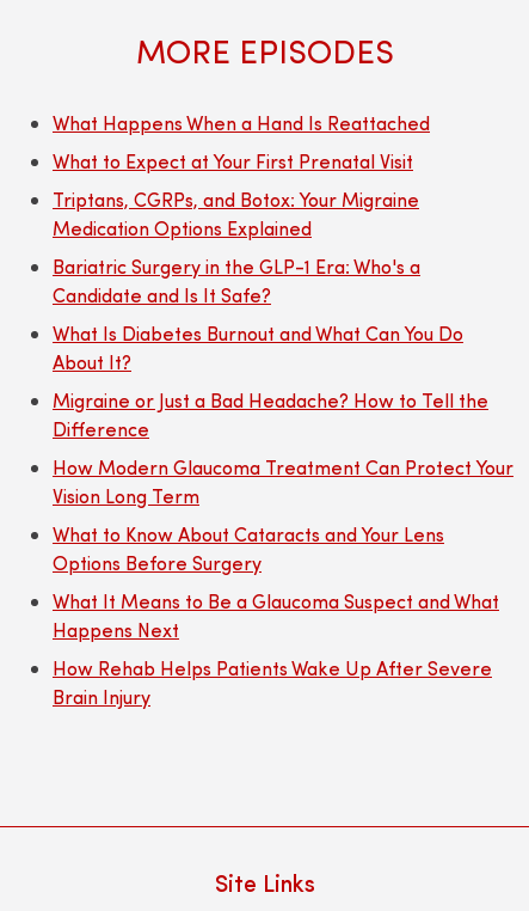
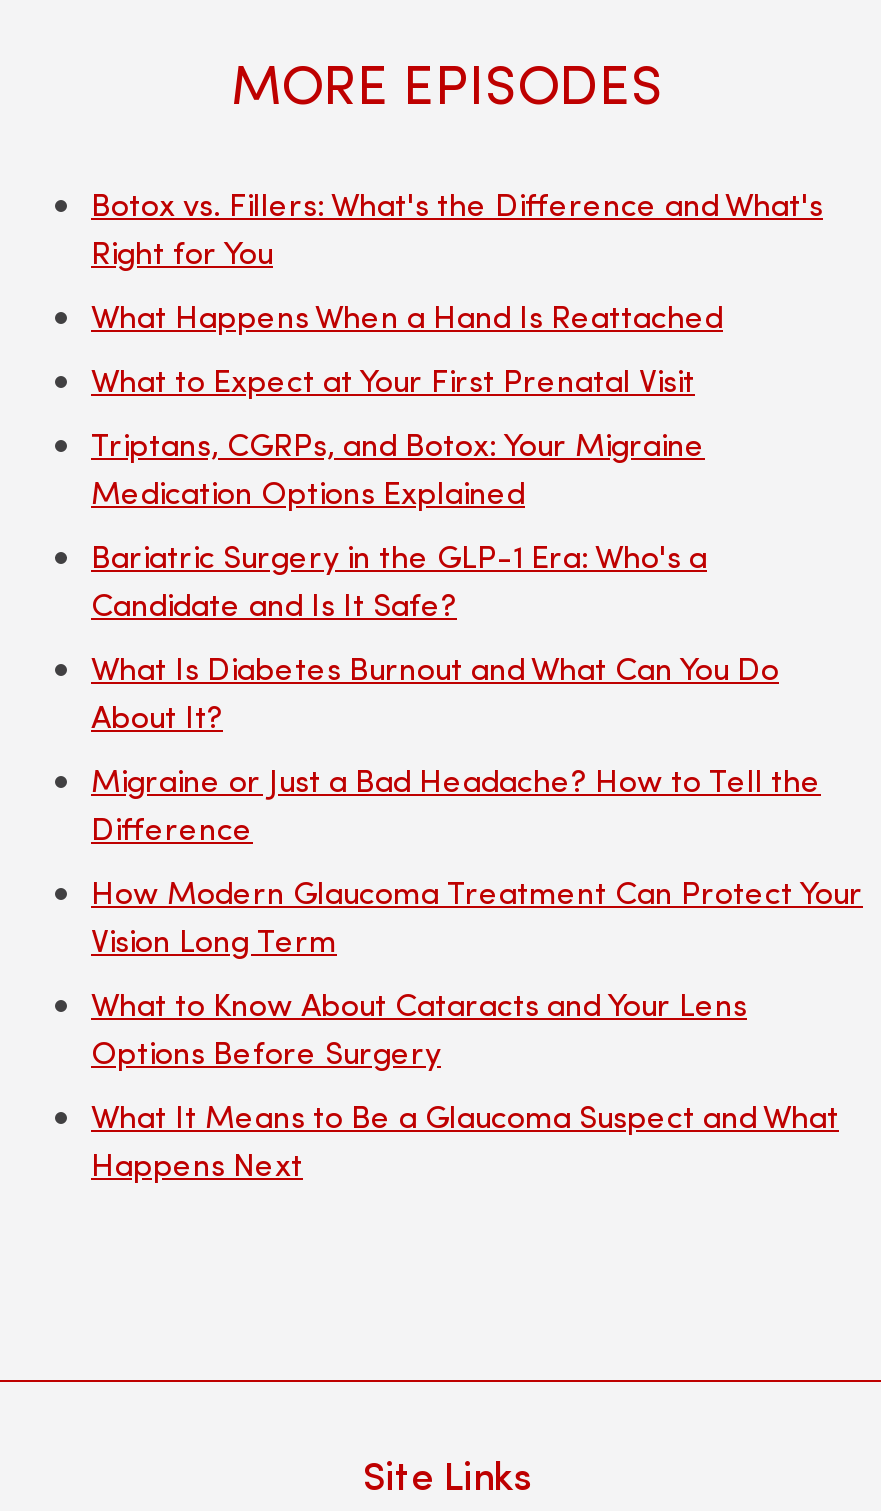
+ Botox vs. Fillers: What's the Difference and What's
+ Right for You

moved down: What Happens When a Hand Is Reattached | What to Expect at Your First Prenatal Visit | Triptans, CGRPs, and Botox: Your Migraine | ... | What It Means to Be a Glaucoma Suspect and What | Happens Next

- How Rehab Helps Patients Wake Up After Severe
- Brain Injury
